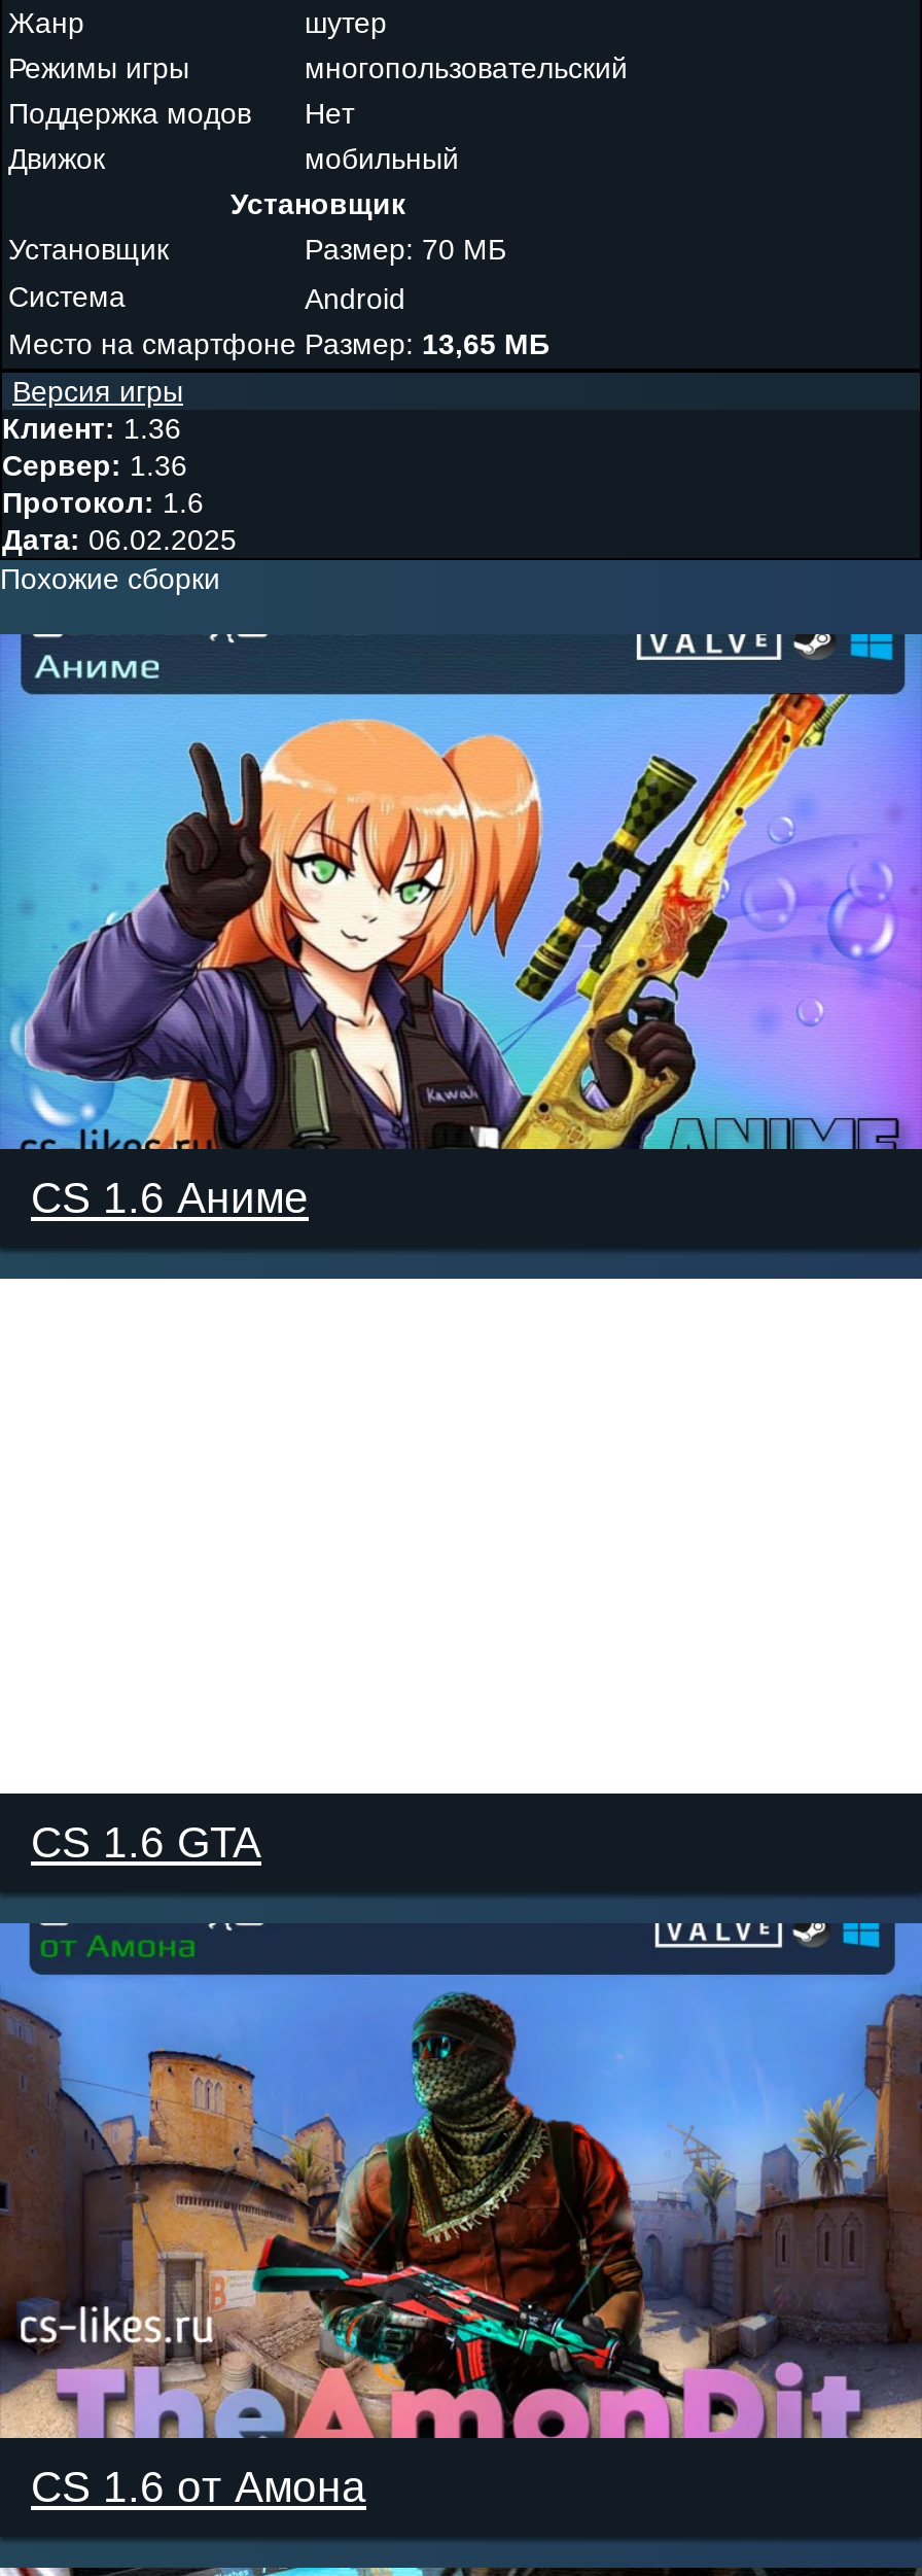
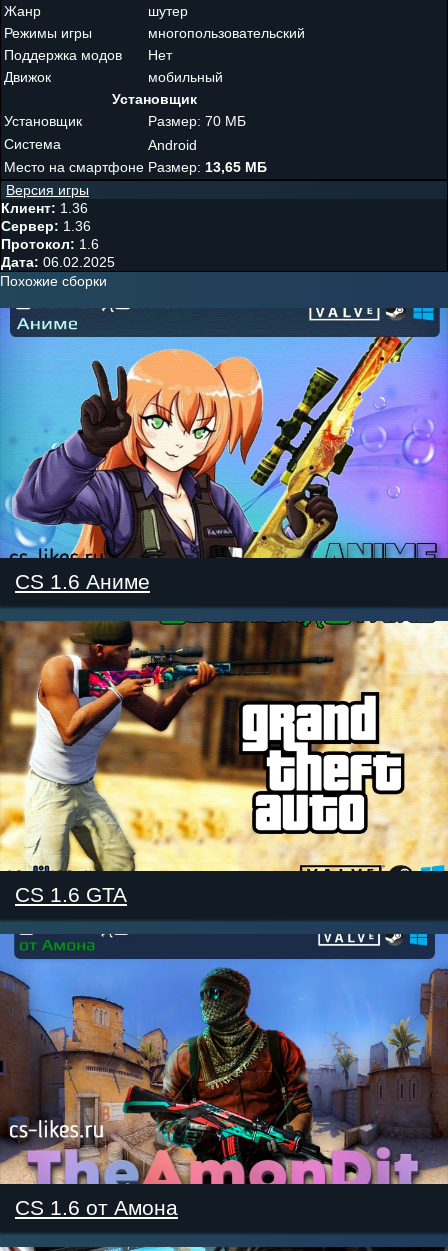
+ [image]
